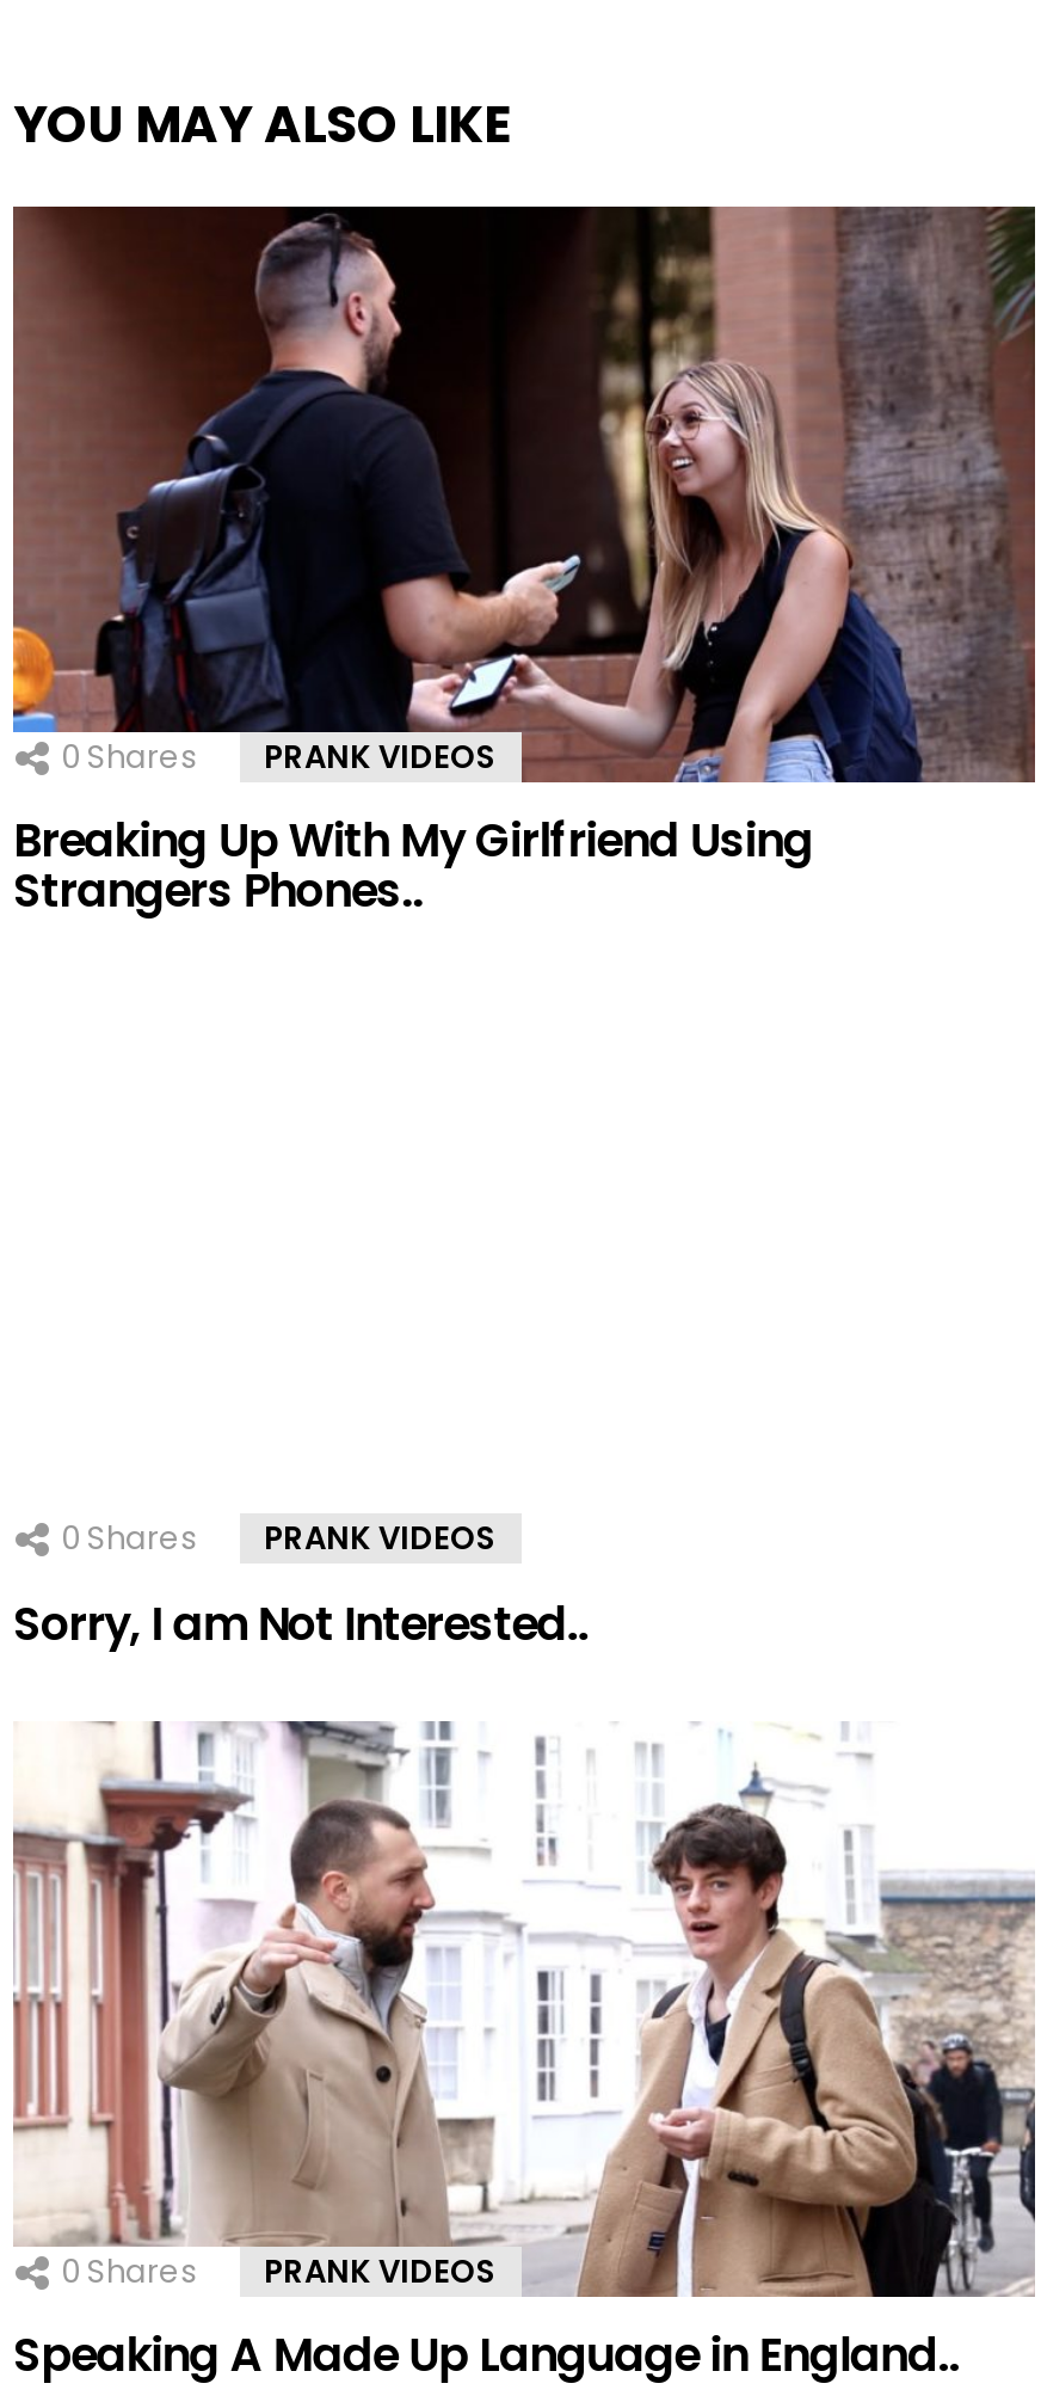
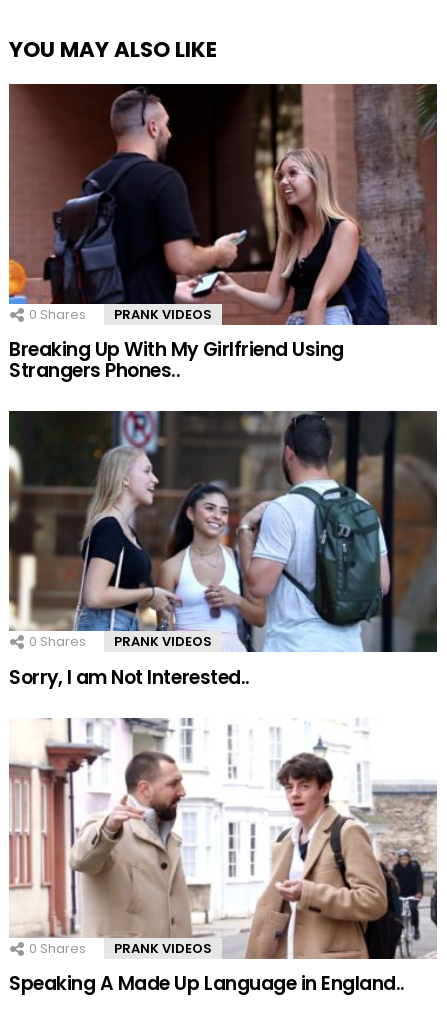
+ [image]
